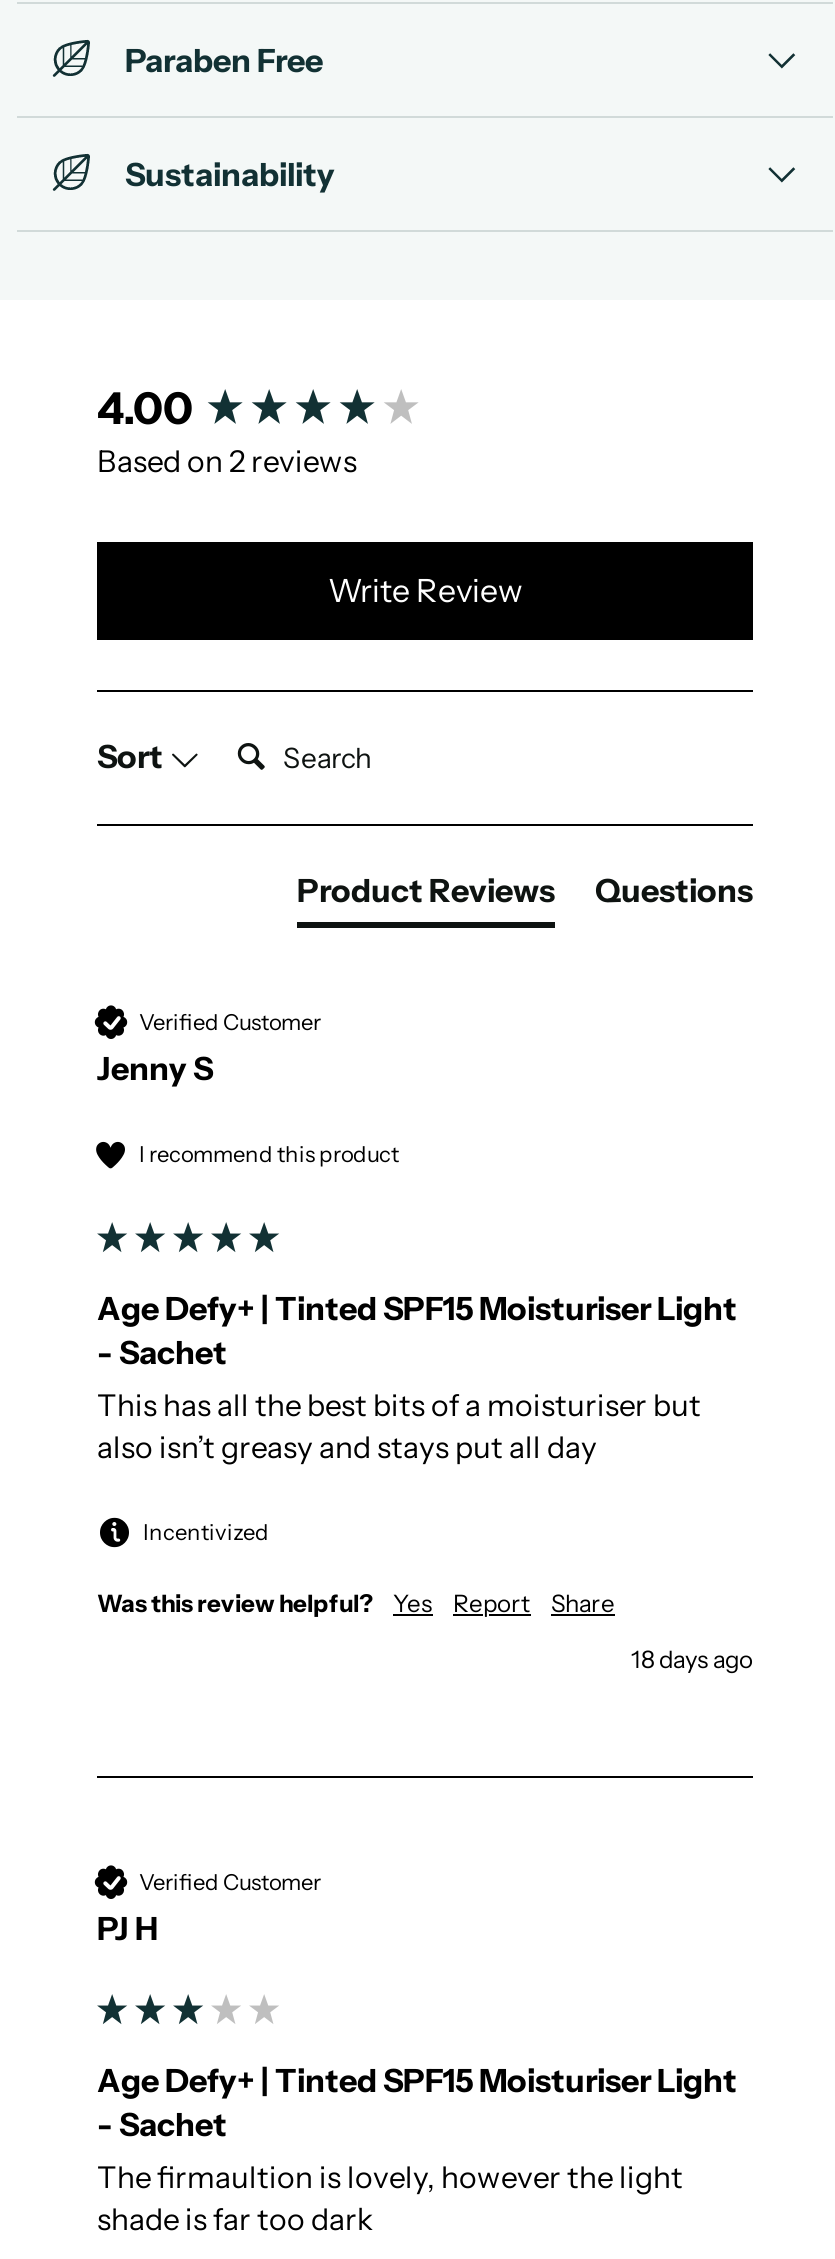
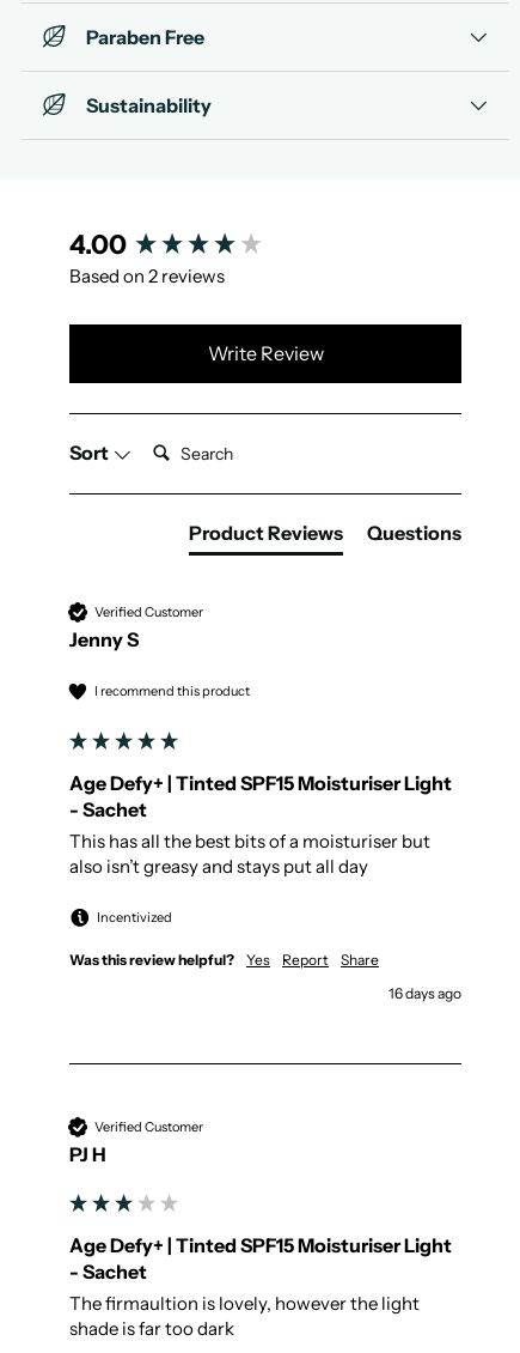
- 18 days ago
+ 16 days ago
